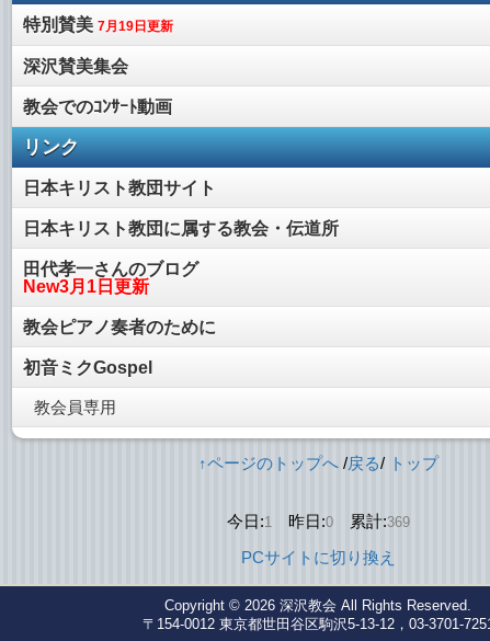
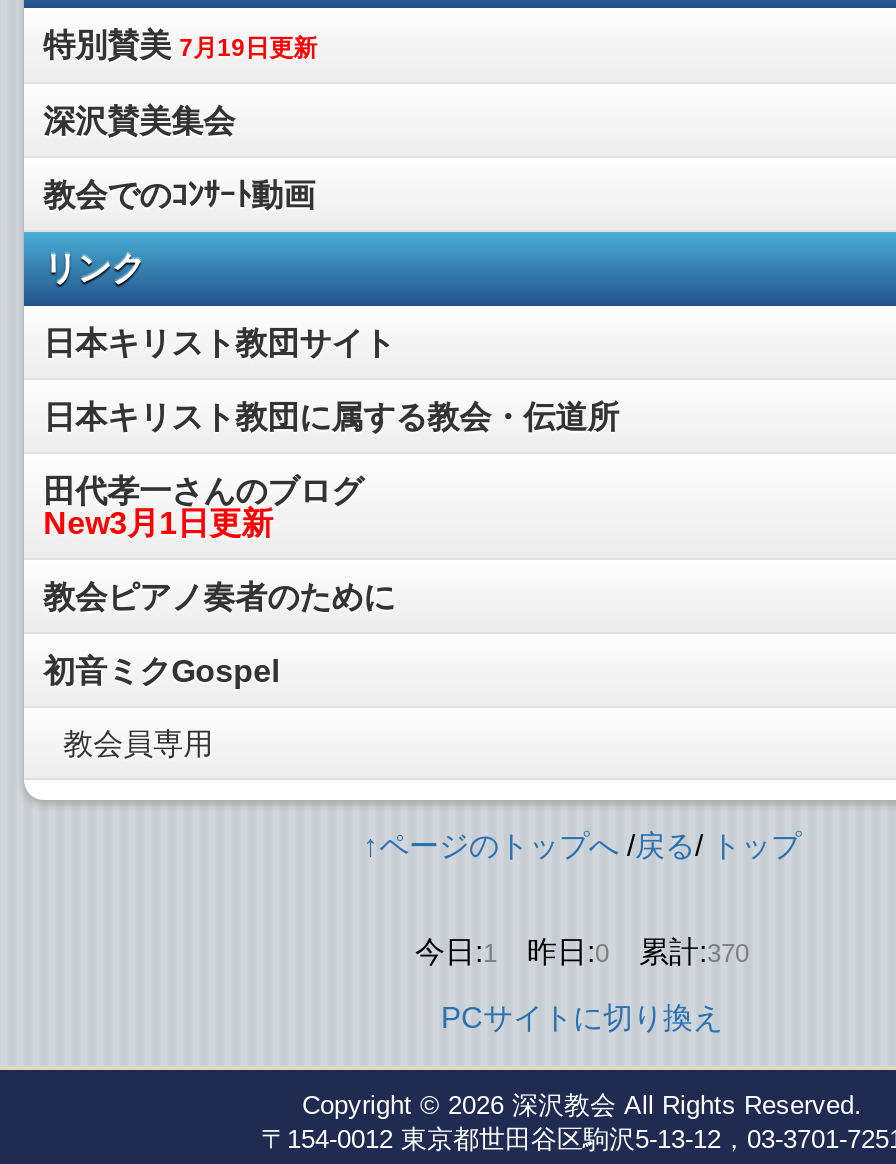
- 今日: 1昨日: 0累計:369
+ 今日: 1昨日: 0累計:370
